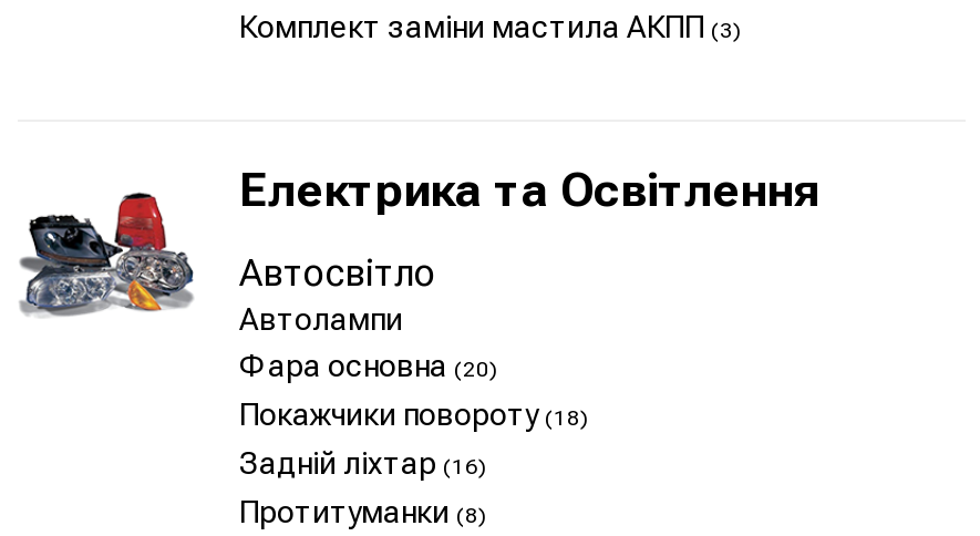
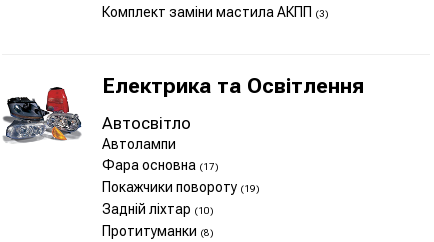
- Фара основна (20)
+ Фара основна (17)

- Покажчики повороту (18)
+ Покажчики повороту (19)

- Задній ліхтар (16)
+ Задній ліхтар (10)
